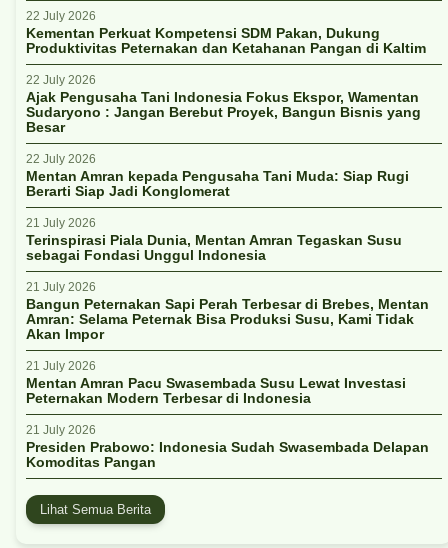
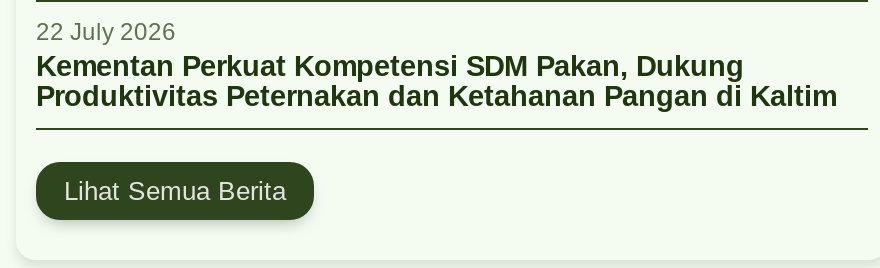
- 22 July 2026
- Ajak Pengusaha Tani Indonesia Fokus Ekspor, Wamentan
- Sudaryono : Jangan Berebut Proyek, Bangun Bisnis yang
- Besar
- 22 July 2026
- Mentan Amran kepada Pengusaha Tani Muda: Siap Rugi
- Berarti Siap Jadi Konglomerat
- 21 July 2026
- Terinspirasi Piala Dunia, Mentan Amran Tegaskan Susu
- sebagai Fondasi Unggul Indonesia
- 21 July 2026
- Bangun Peternakan Sapi Perah Terbesar di Brebes, Mentan
- Amran: Selama Peternak Bisa Produksi Susu, Kami Tidak
- Akan Impor
- 21 July 2026
- Mentan Amran Pacu Swasembada Susu Lewat Investasi
- Peternakan Modern Terbesar di Indonesia
- 21 July 2026
- Presiden Prabowo: Indonesia Sudah Swasembada Delapan
- Komoditas Pangan
